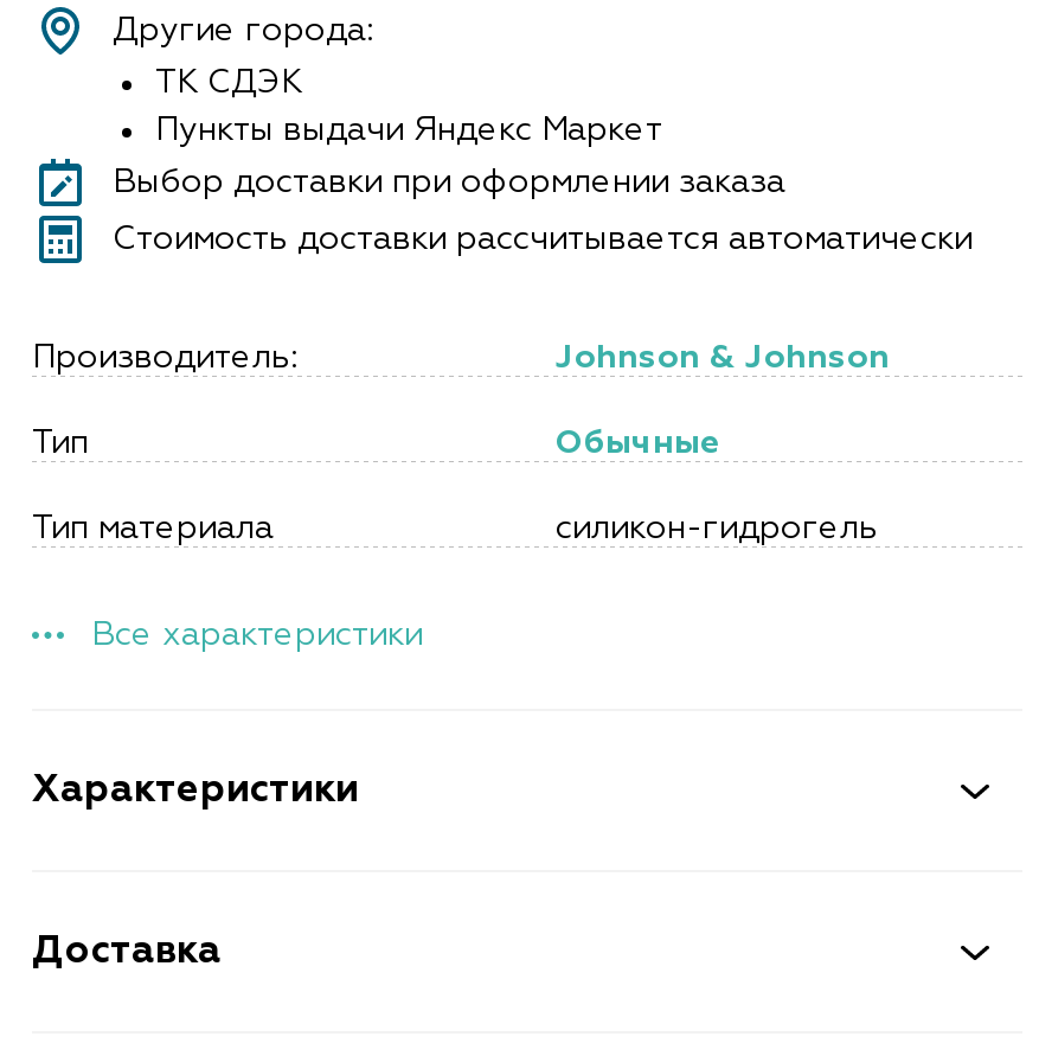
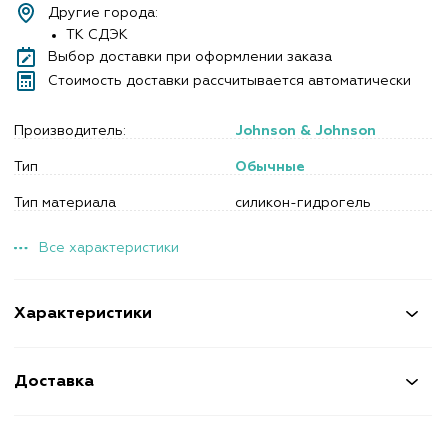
- Пункты выдачи Яндекс Маркет
